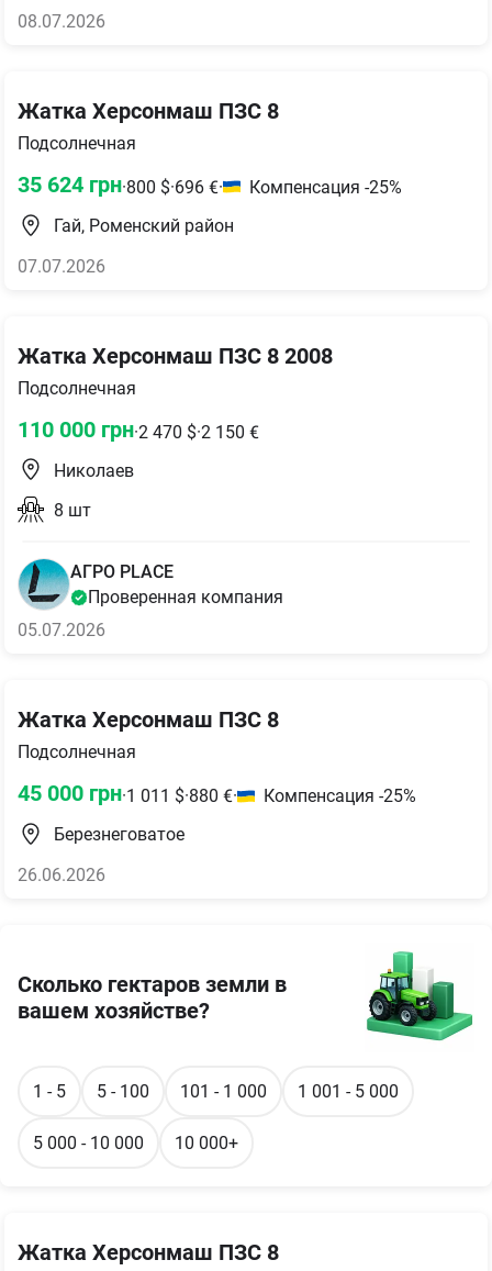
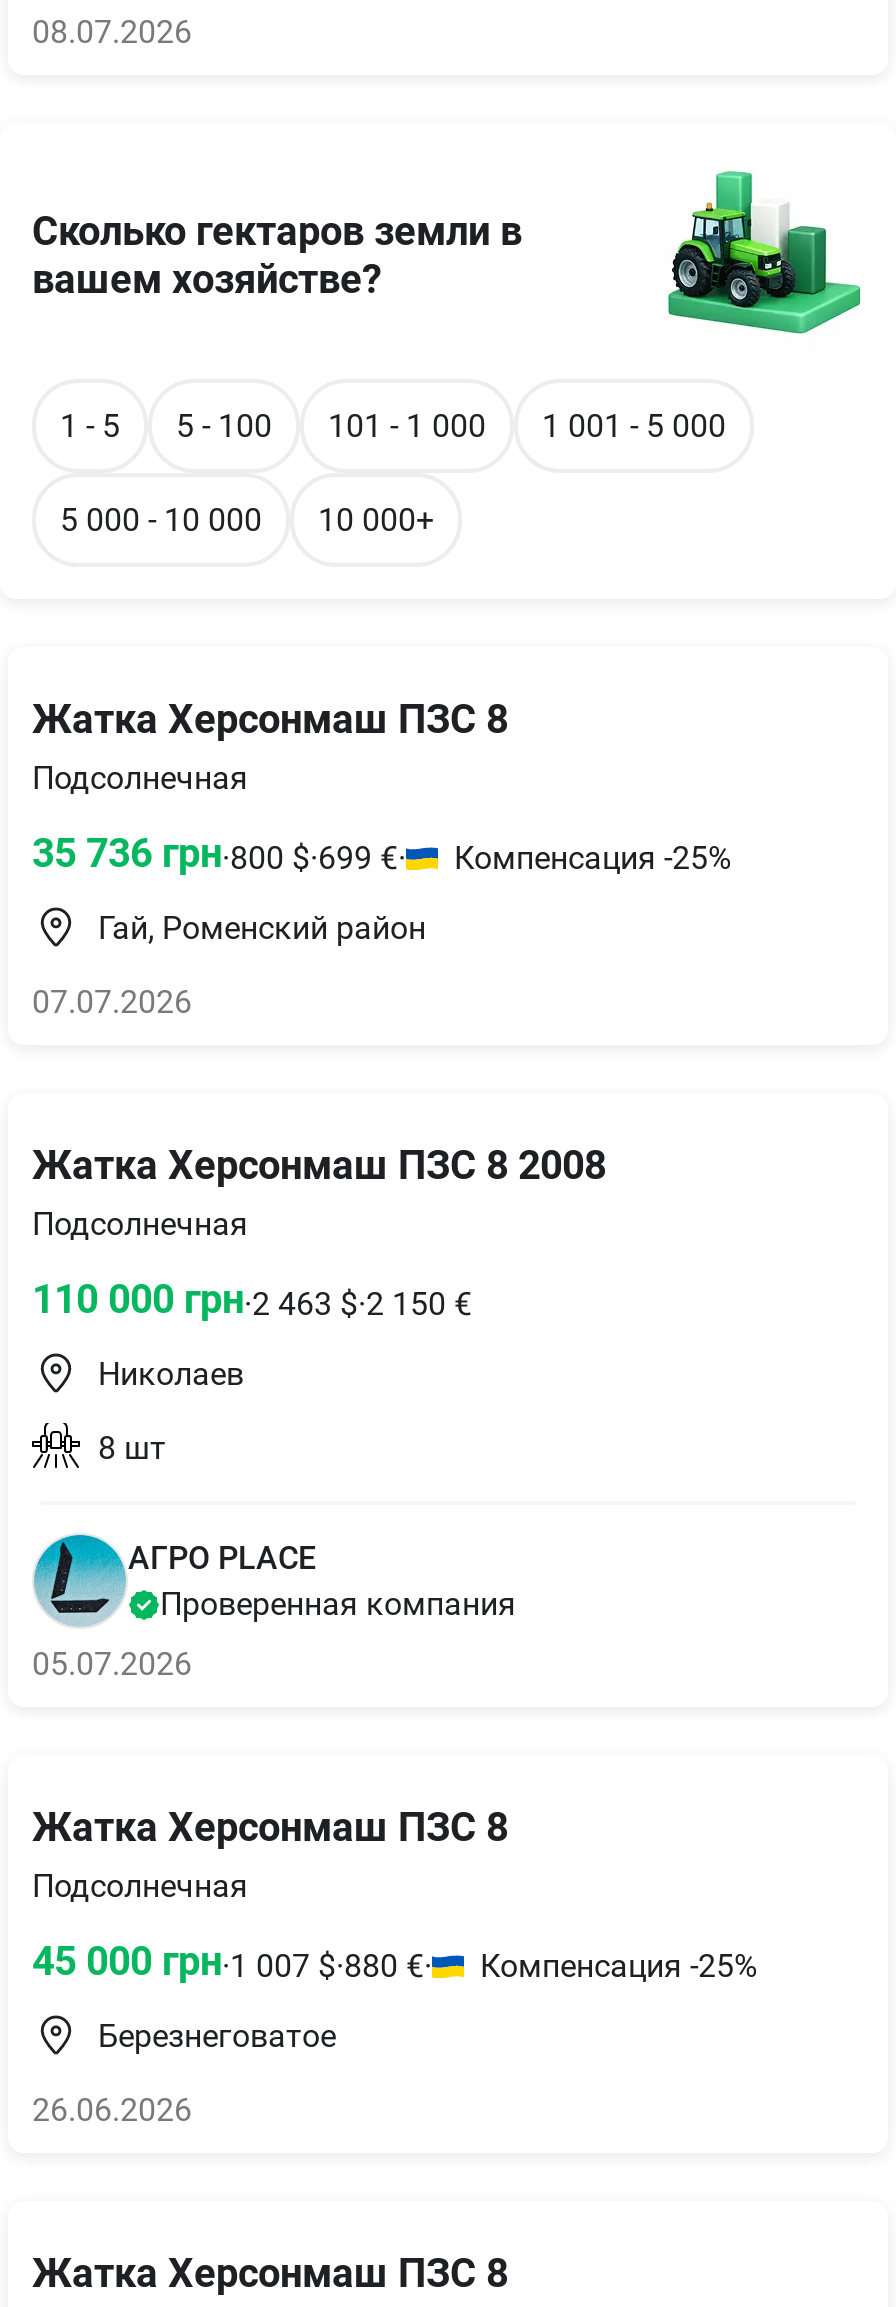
moved down: Жатка Херсонмаш ПЗС 8 | Подсолнечная

- 35 624 грн·800 $·696 €· Компенсация -25%
+ 35 736 грн·800 $·699 €· Компенсация -25%

moved down: Компенсация -25% | Гай, Роменский район | 07.07.2026 | Жатка Херсонмаш ПЗС 8 2008 | Подсолнечная

- 110 000 грн·2 470 $·2 150 €
+ 110 000 грн·2 463 $·2 150 €

moved down: [image] | Николаев | 8 шт | АГРО PLACE | Проверенная компания | 05.07.2026 | Жатка Херсонмаш ПЗС 8 | Подсолнечная

- 45 000 грн·1 011 $·880 €· Компенсация -25%
+ 45 000 грн·1 007 $·880 €· Компенсация -25%

moved down: Компенсация -25% | Березнеговатое | 26.06.2026

moved up: [image] | Сколько гектаров земли в | вашем хозяйстве? | ... | 5 000 - 10 000 | 10 000+
